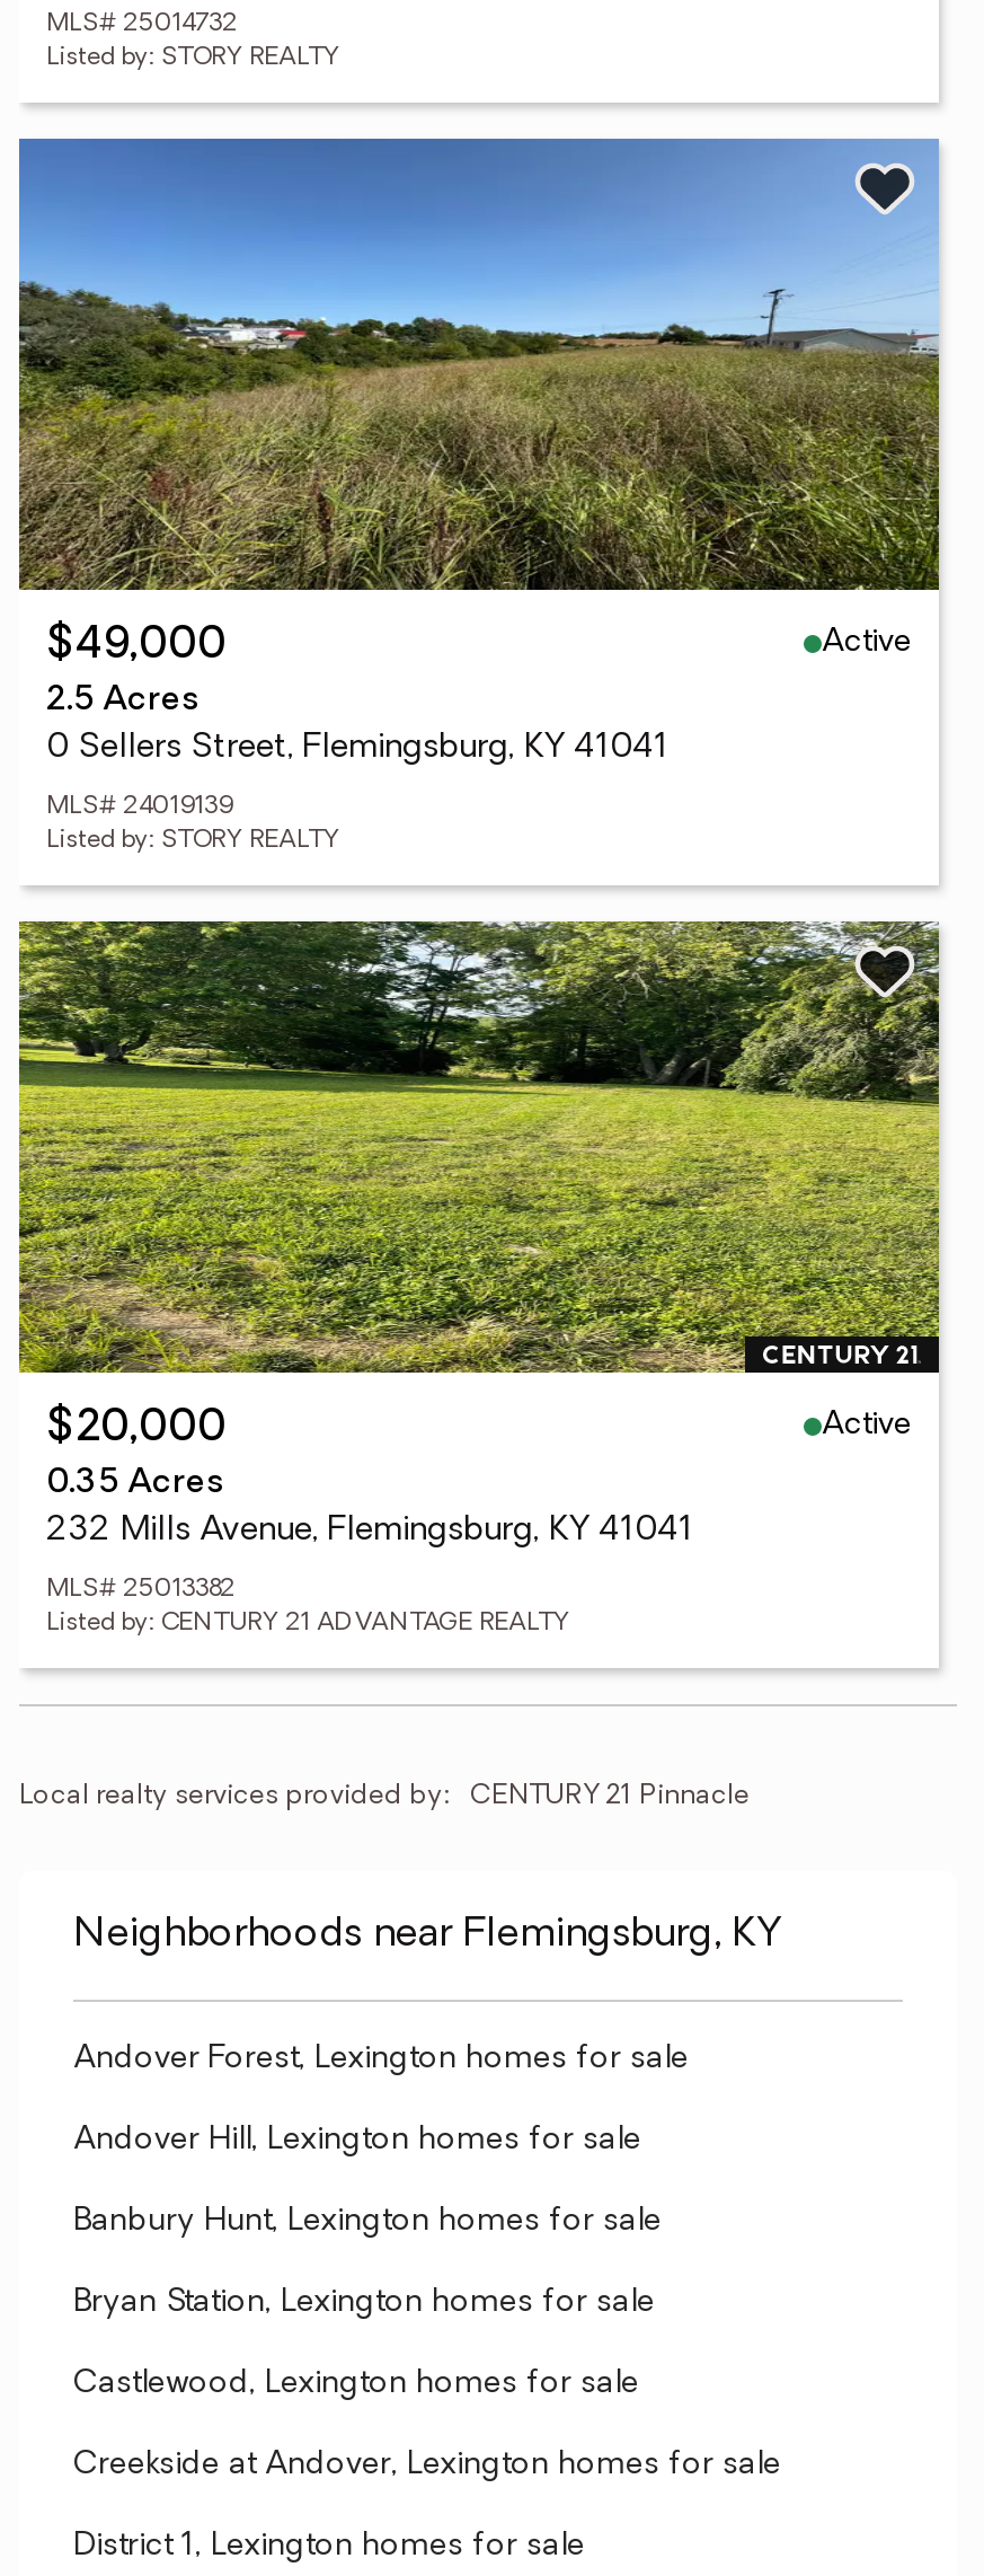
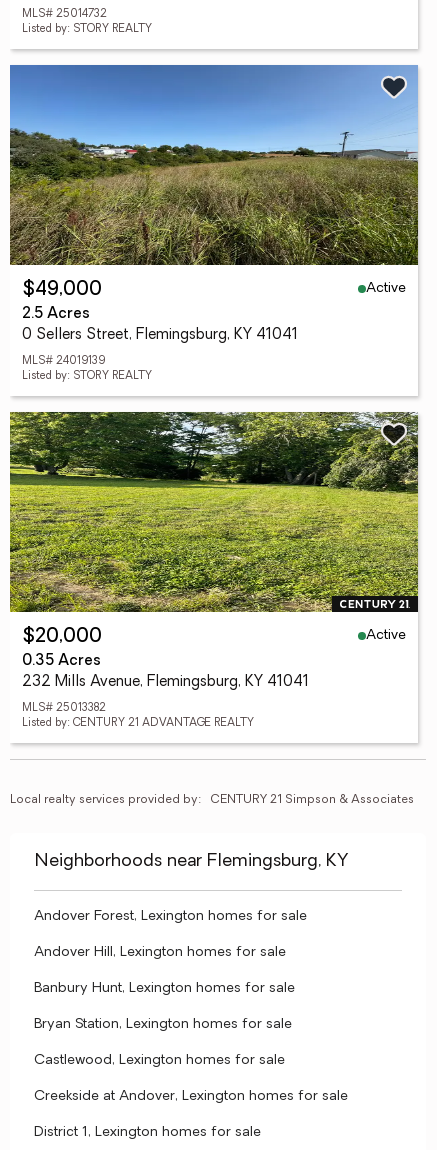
- CENTURY 21 Pinnacle
+ CENTURY 21 Simpson & Associates
